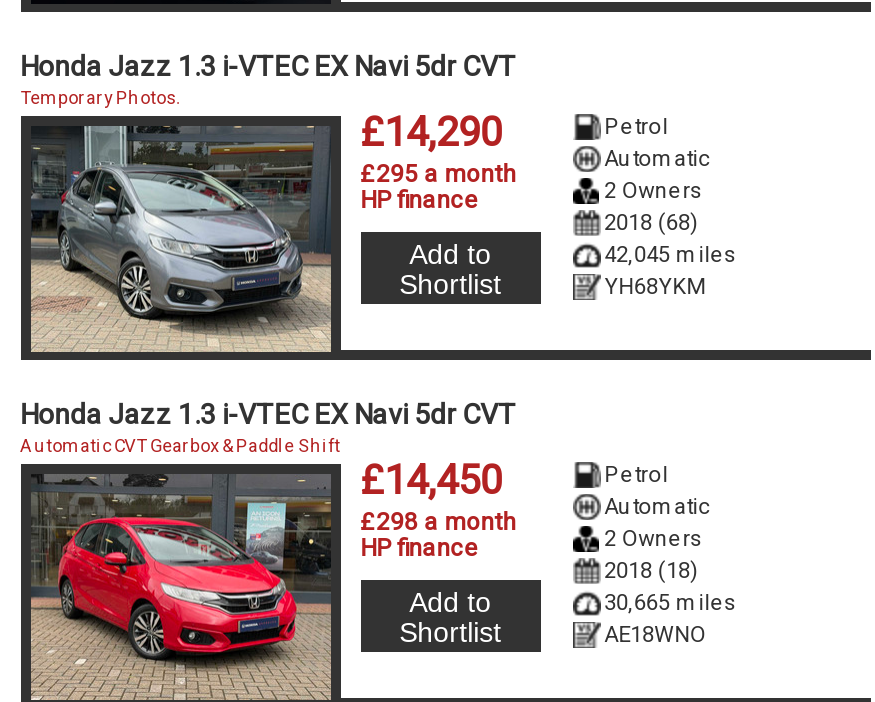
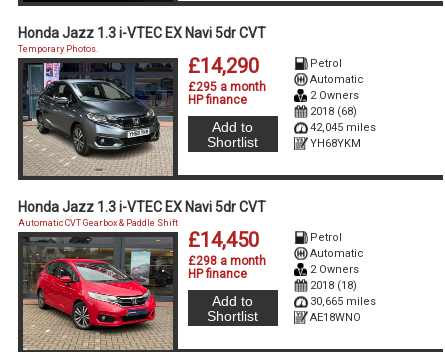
- [image]
+ [image]
